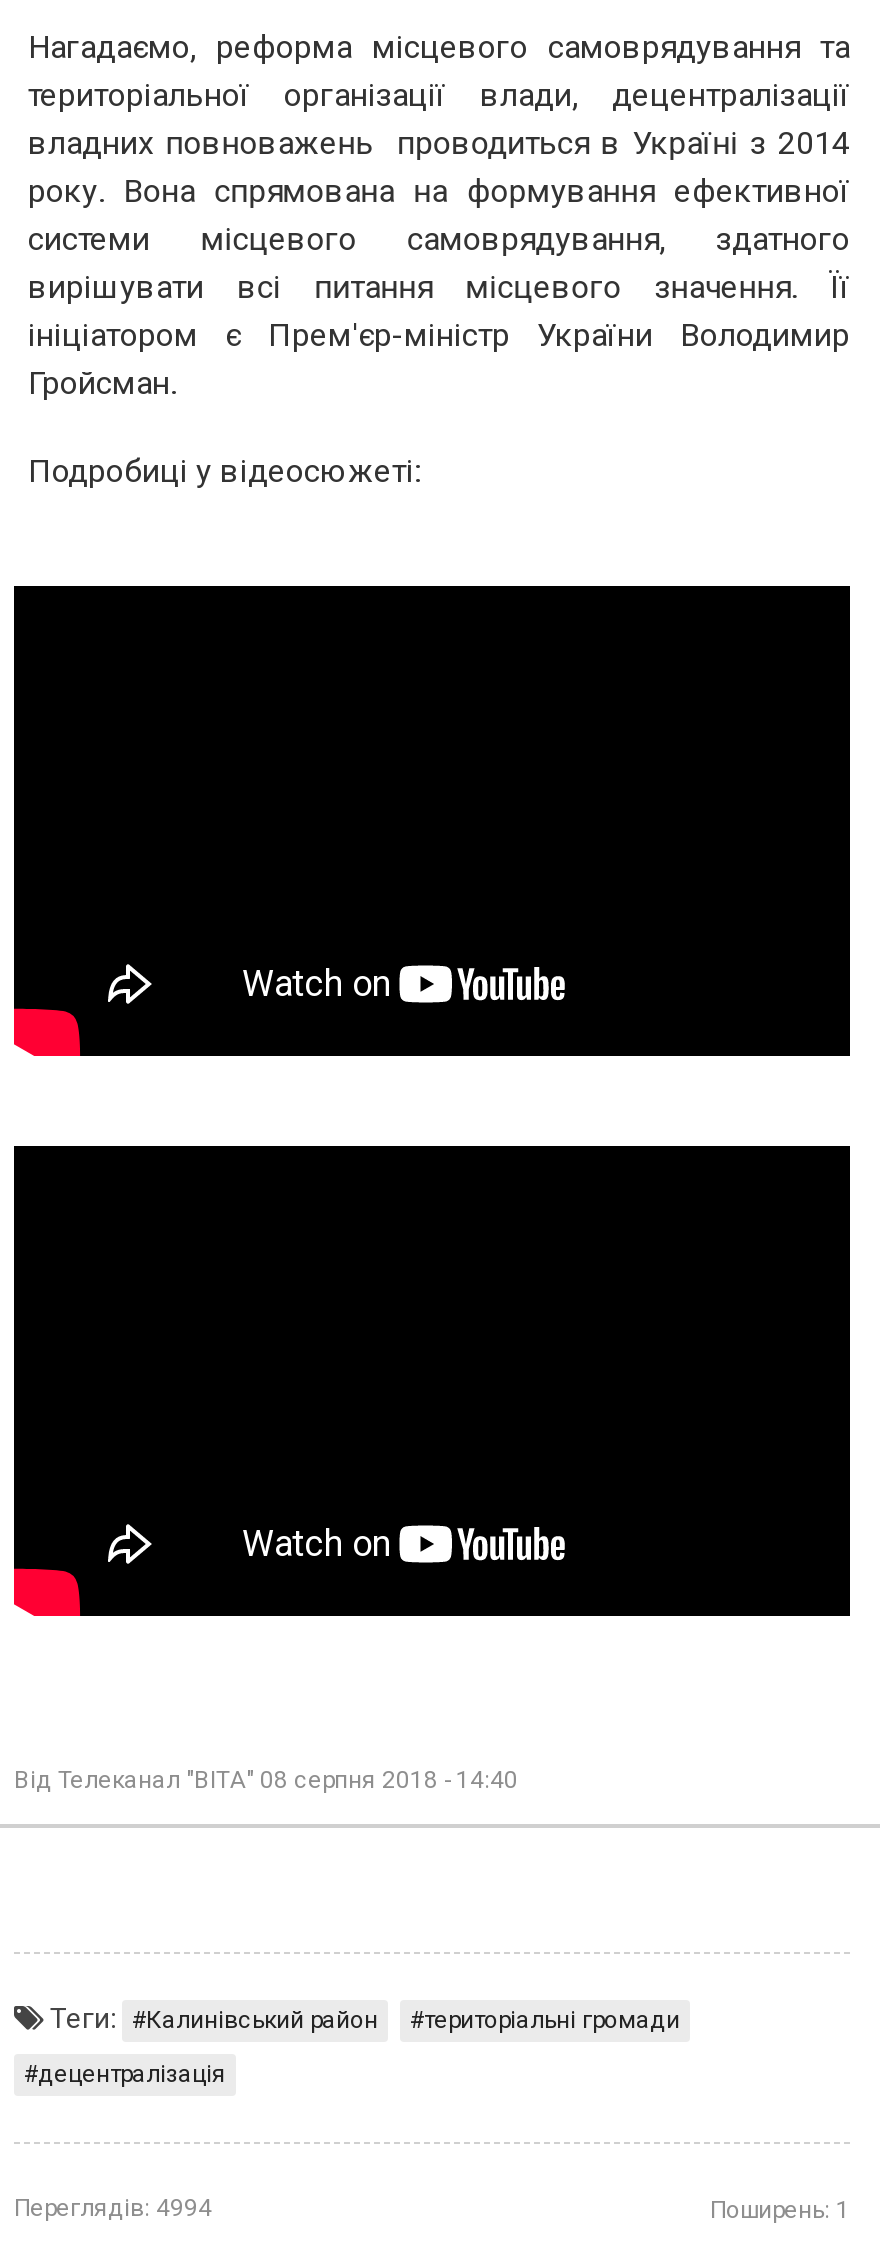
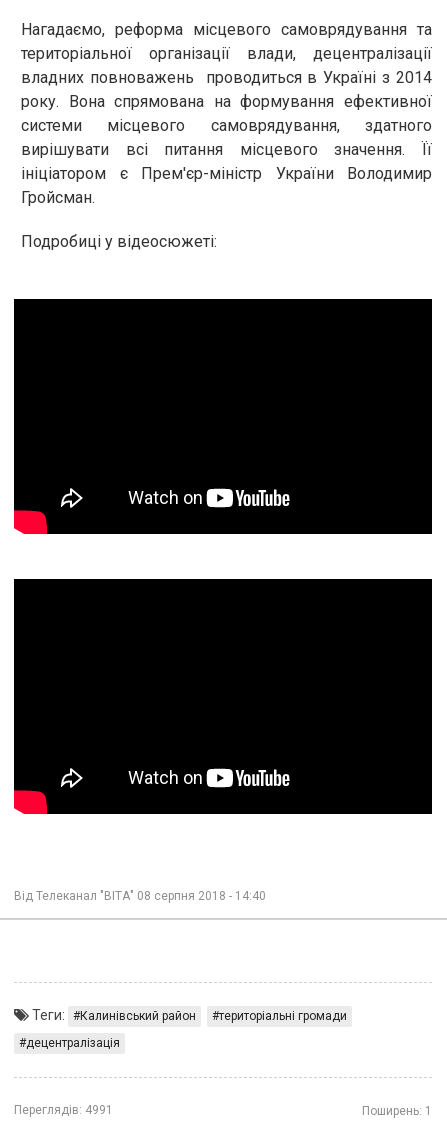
- Переглядів: 4994
+ Переглядів: 4991
